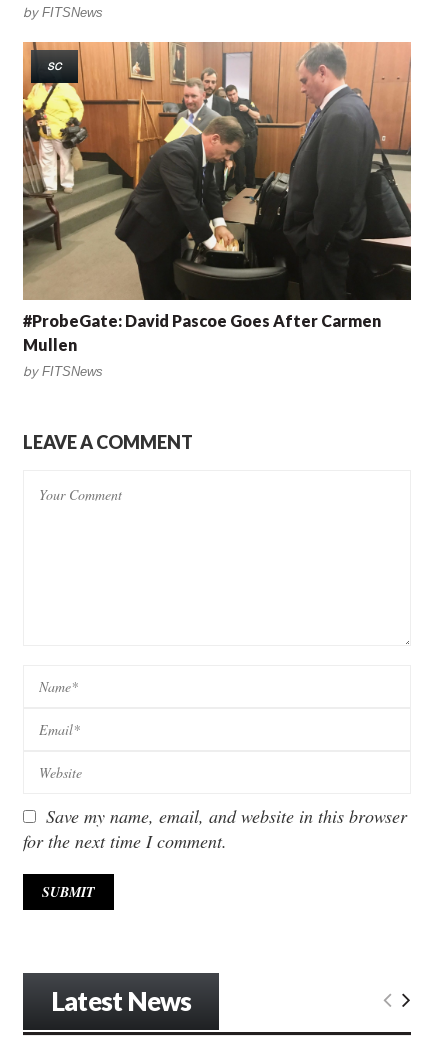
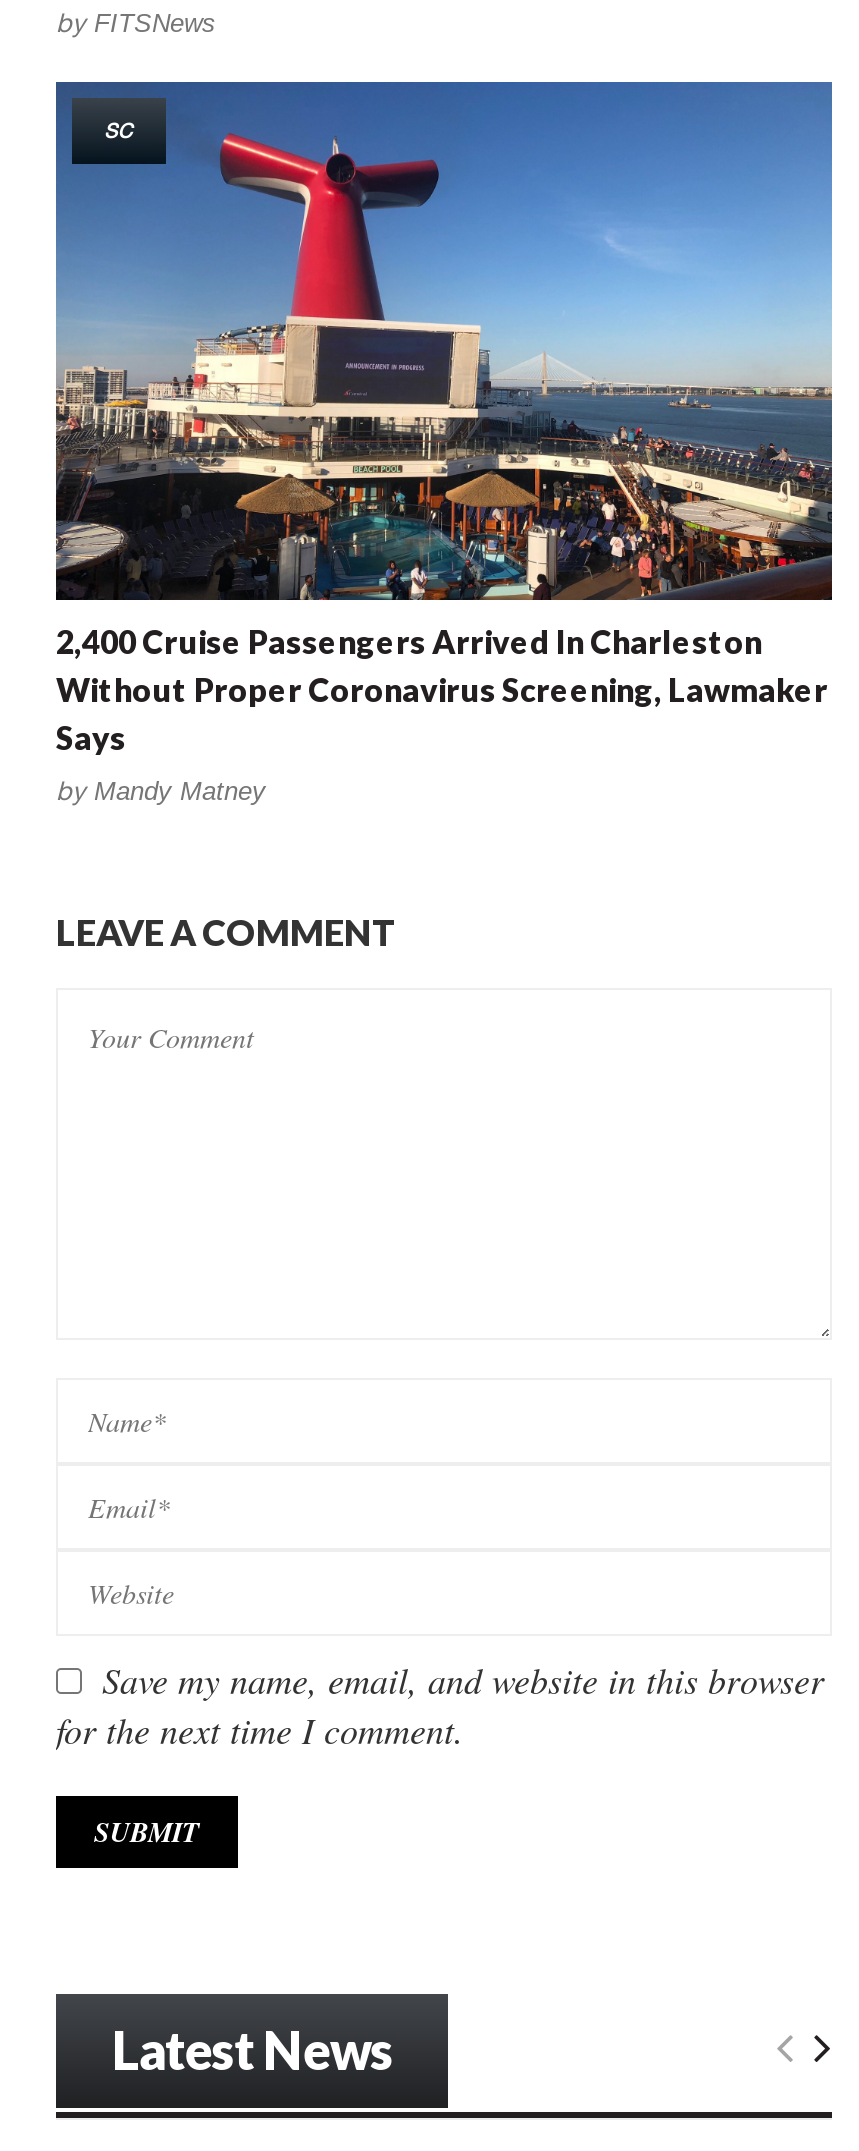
- [image]
- #ProbeGate: David Pascoe Goes After Carmen
- Mullen
+ [image]
+ 2,400 Cruise Passengers Arrived In Charleston
+ Without Proper Coronavirus Screening, Lawmaker
+ Says

- by FITSNews
+ by Mandy Matney
